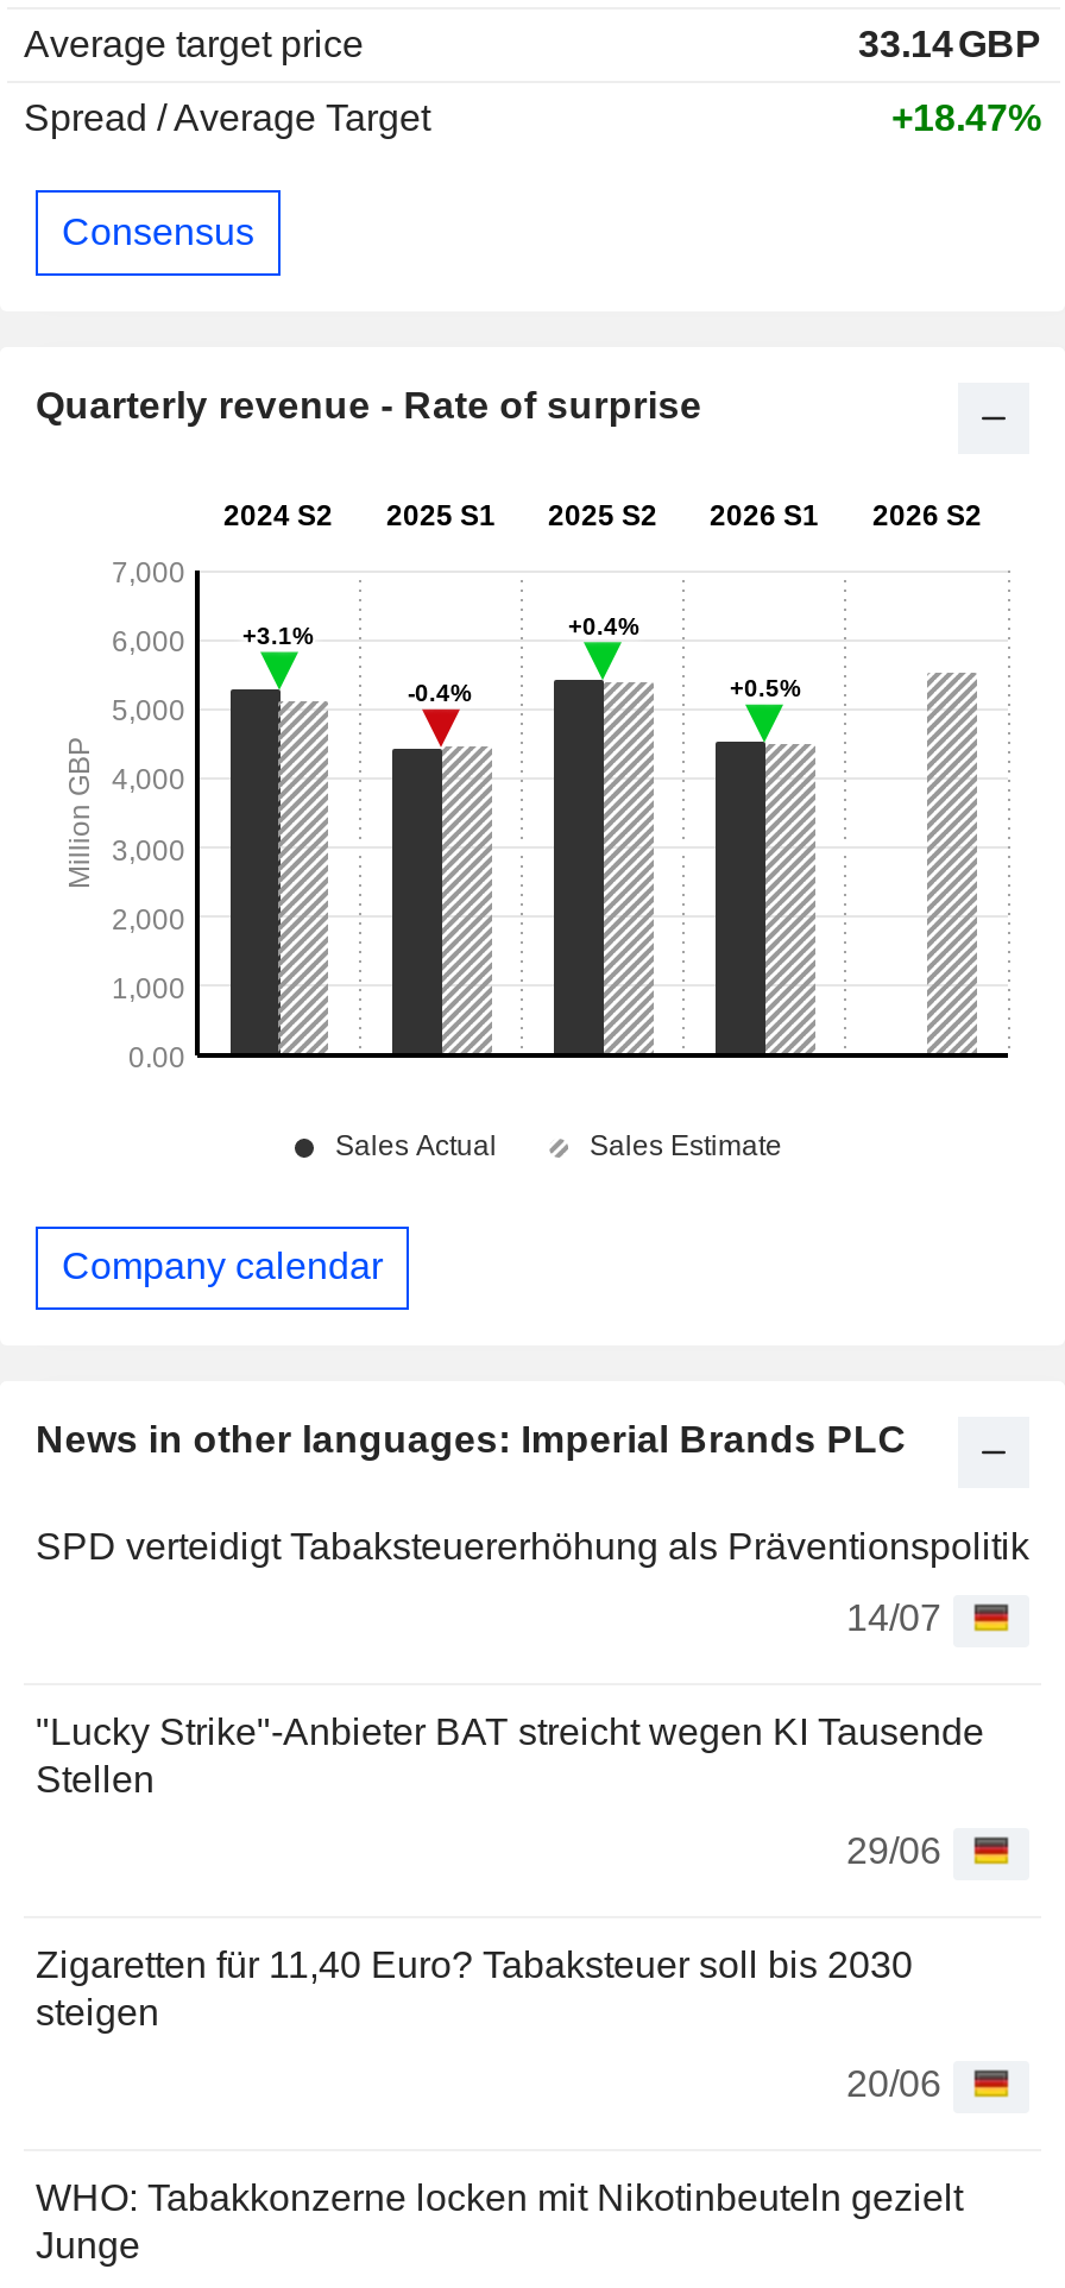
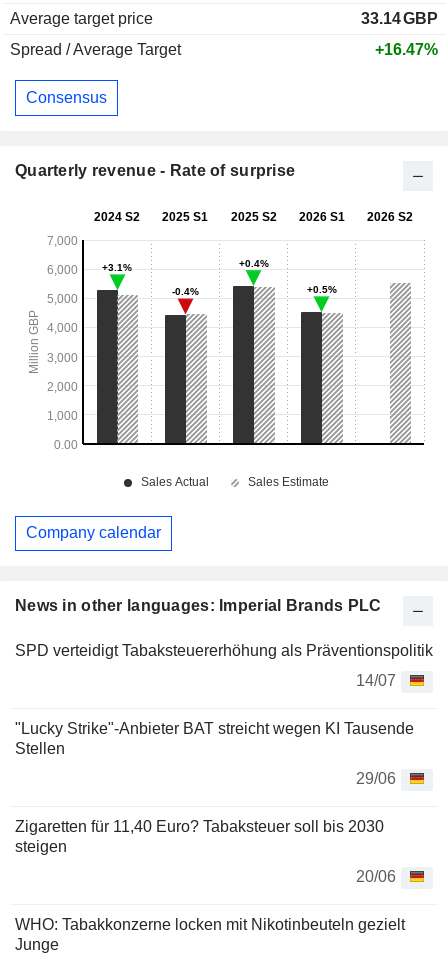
- +18.47%
+ +16.47%
